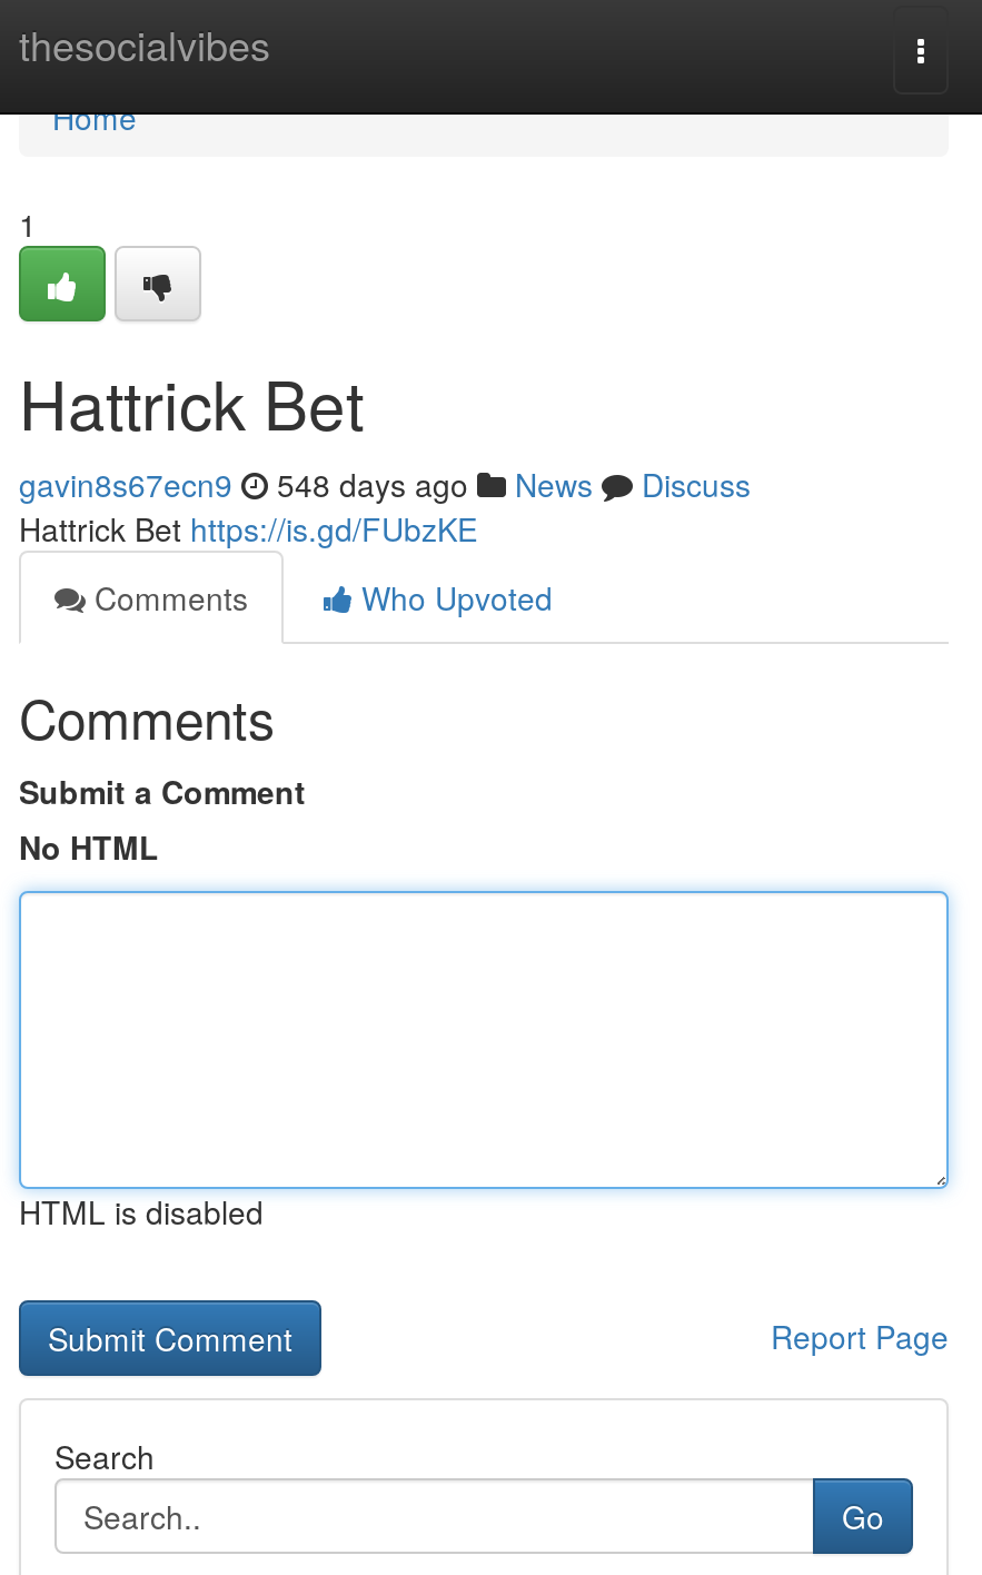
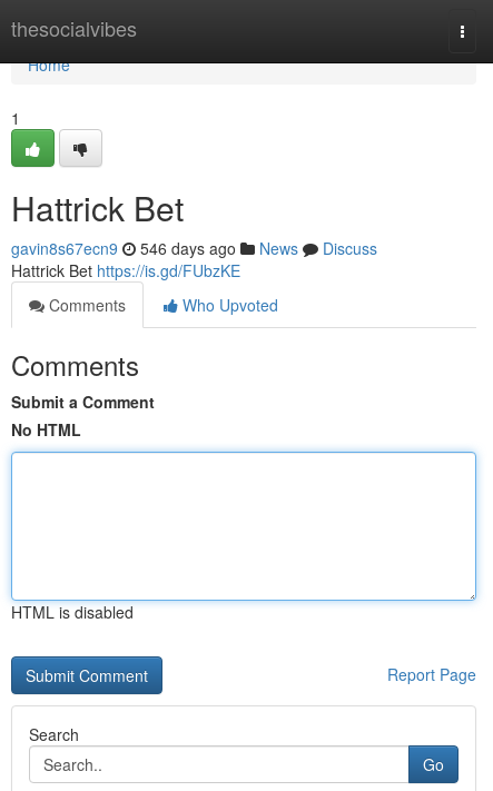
- gavin8s67ecn9 548 days ago News Discuss
+ gavin8s67ecn9 546 days ago News Discuss
